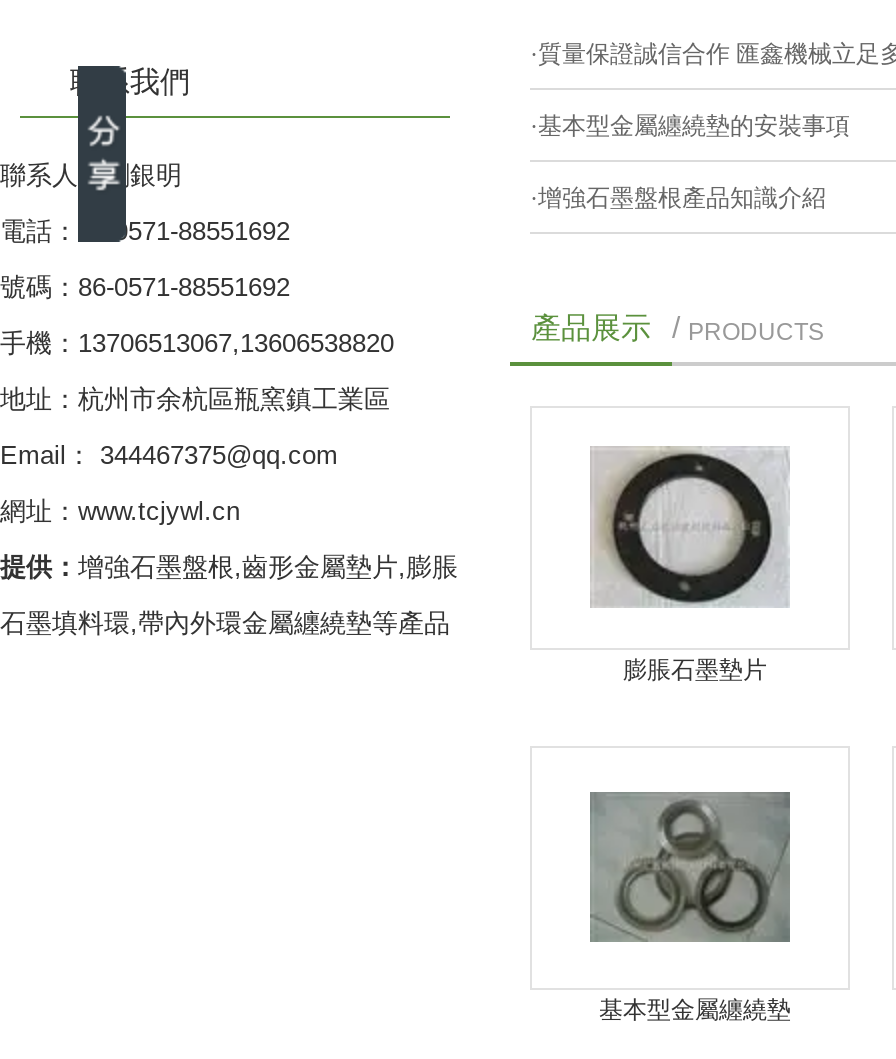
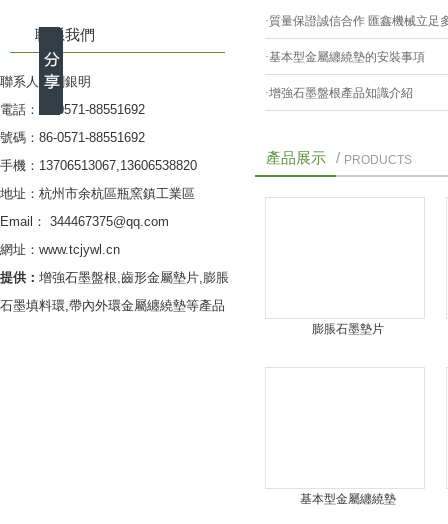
- [image]

- [image]
